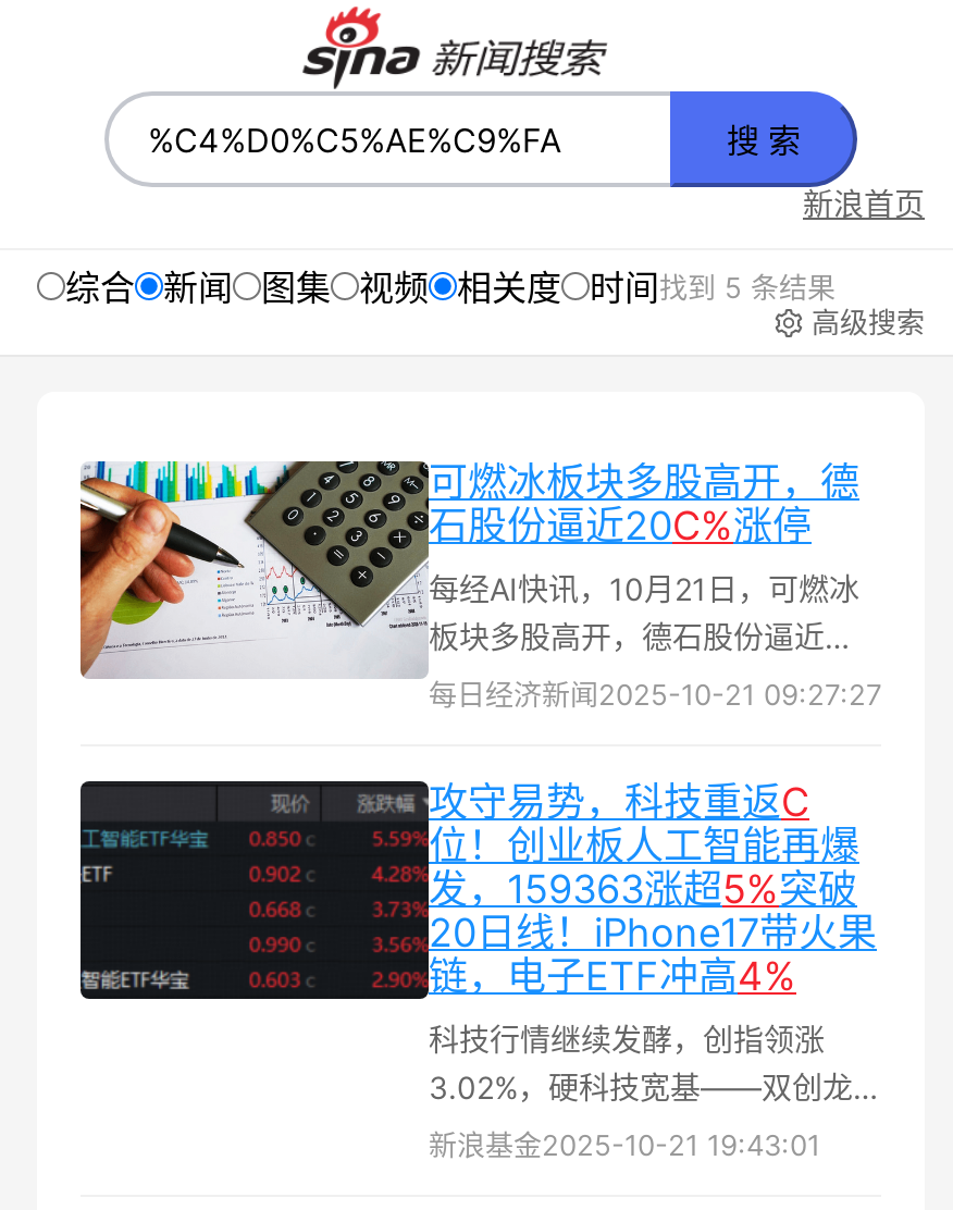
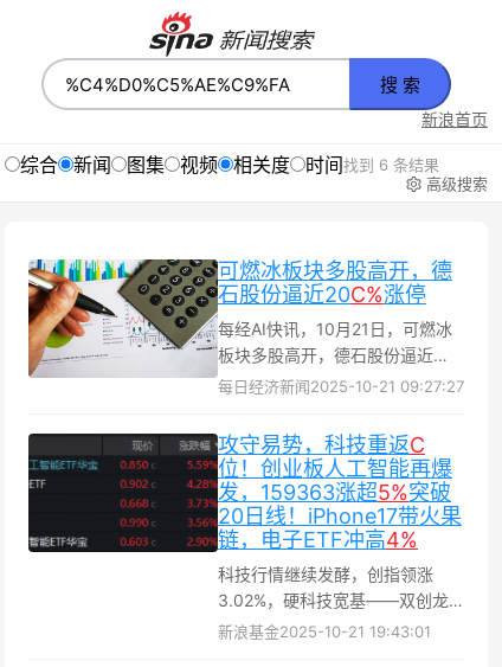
- 时间找到 5 条结果
+ 时间找到 6 条结果
